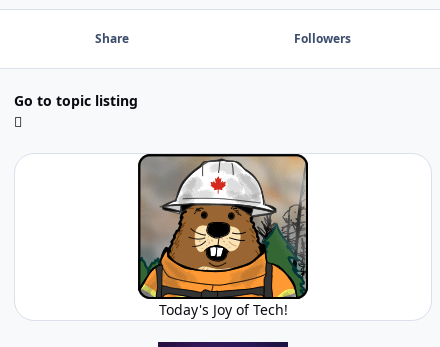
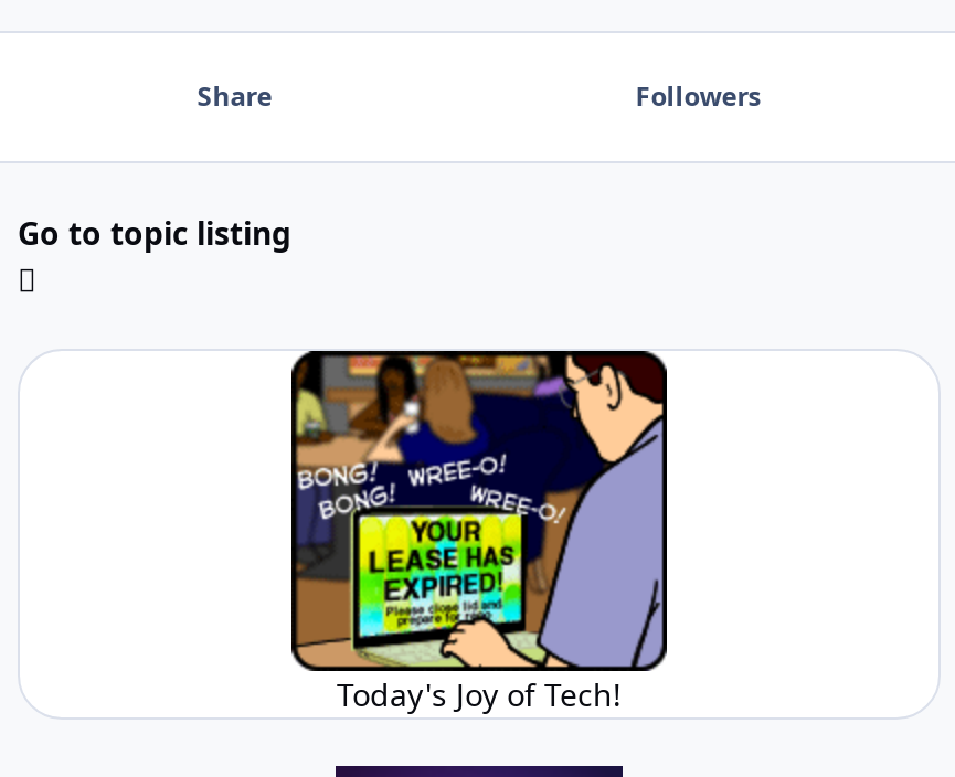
- [image]
+ [image]
